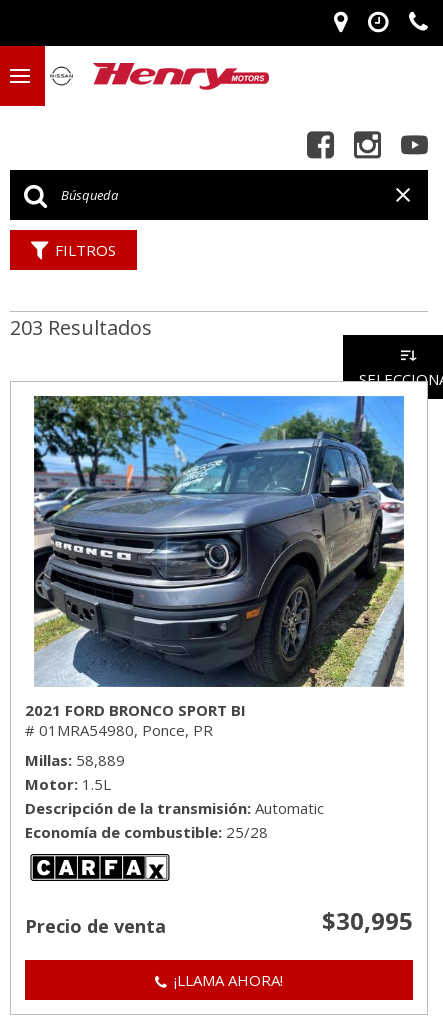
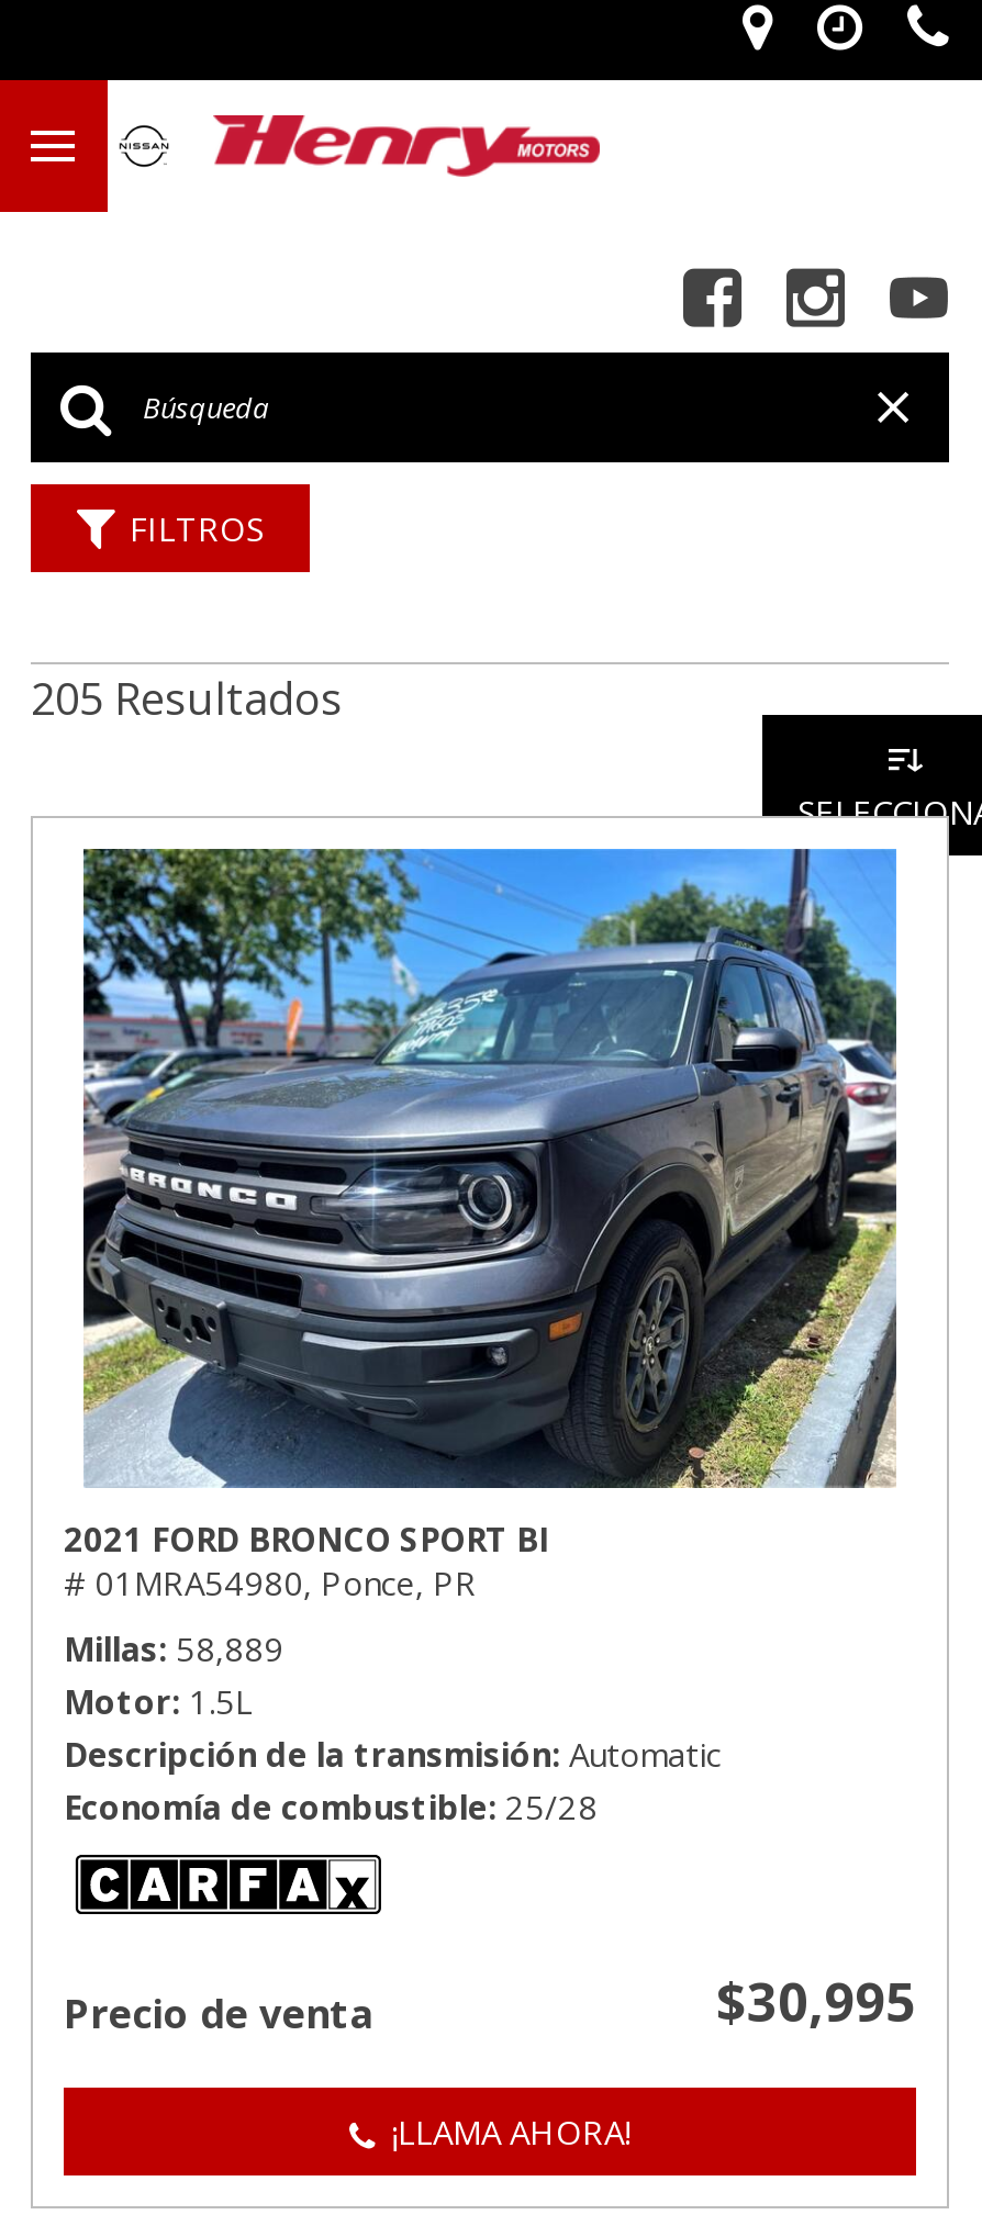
- 203 Resultados
+ 205 Resultados
